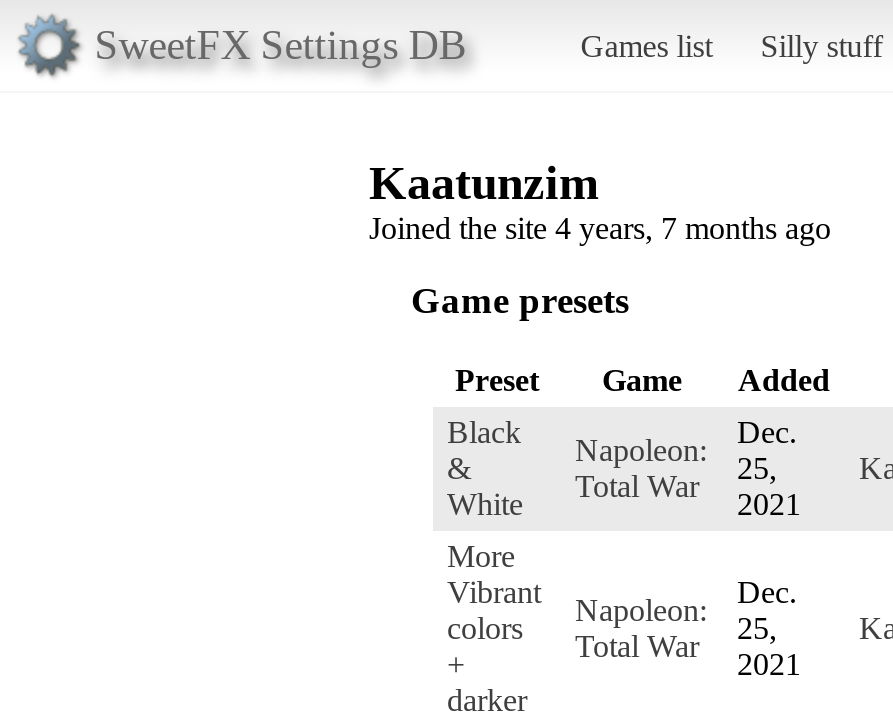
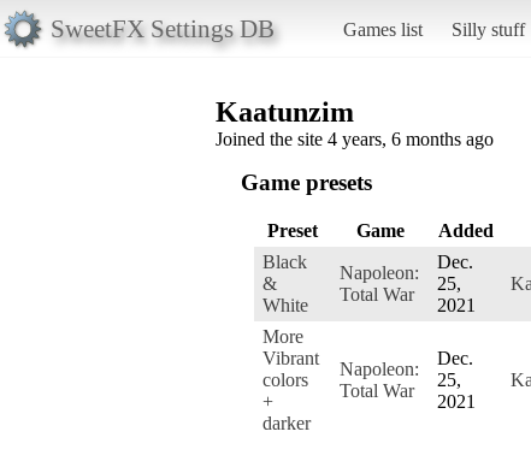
- Joined the site 4 years, 7 months ago
+ Joined the site 4 years, 6 months ago
